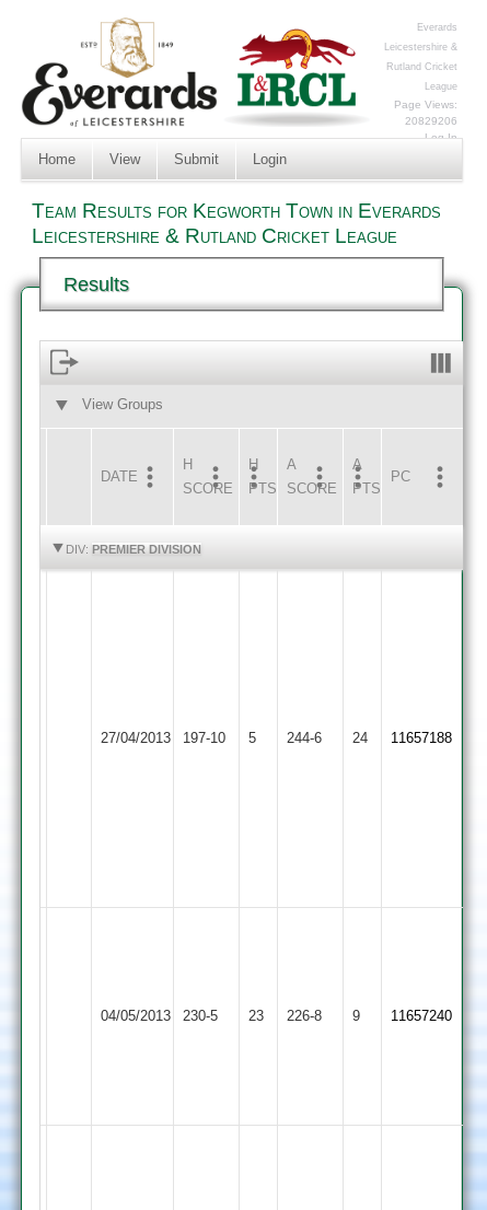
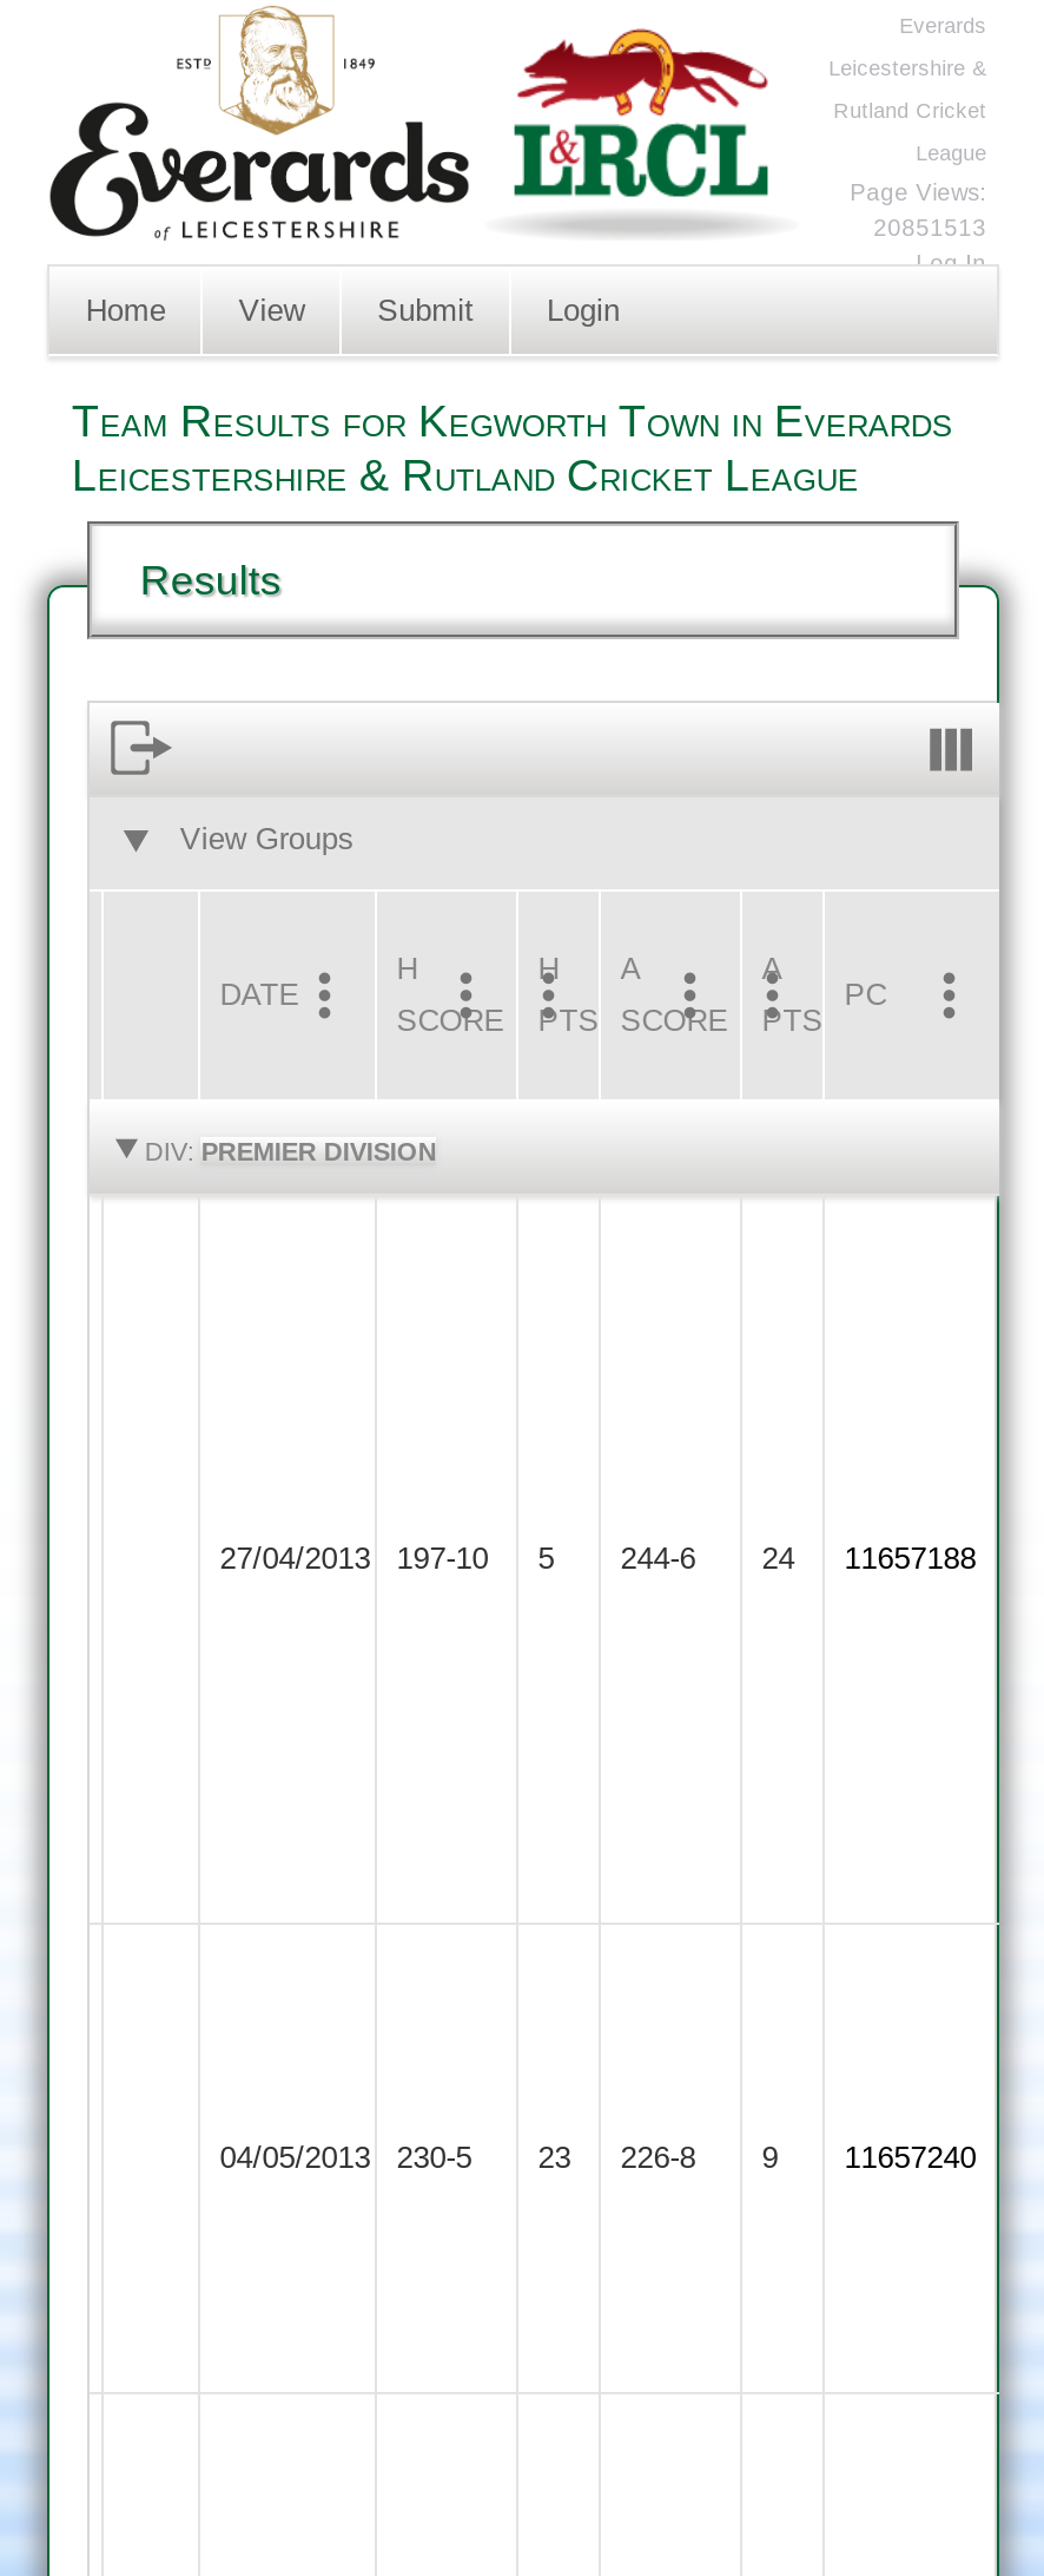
- 20829206
+ 20851513
